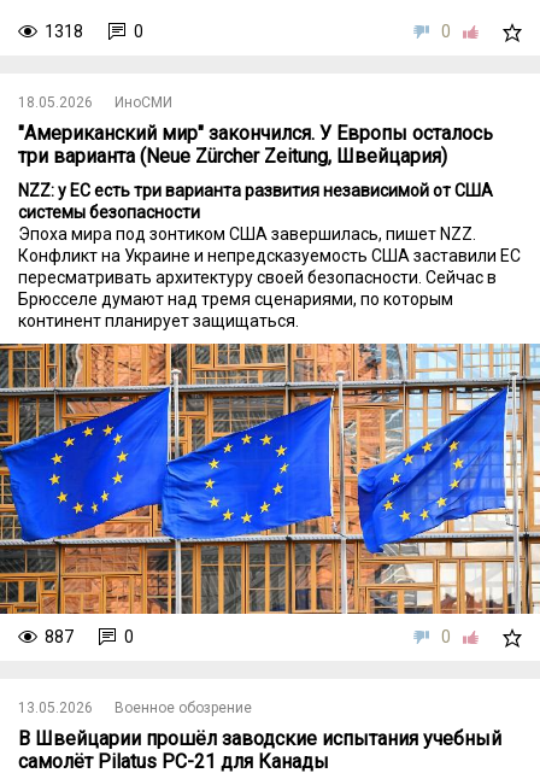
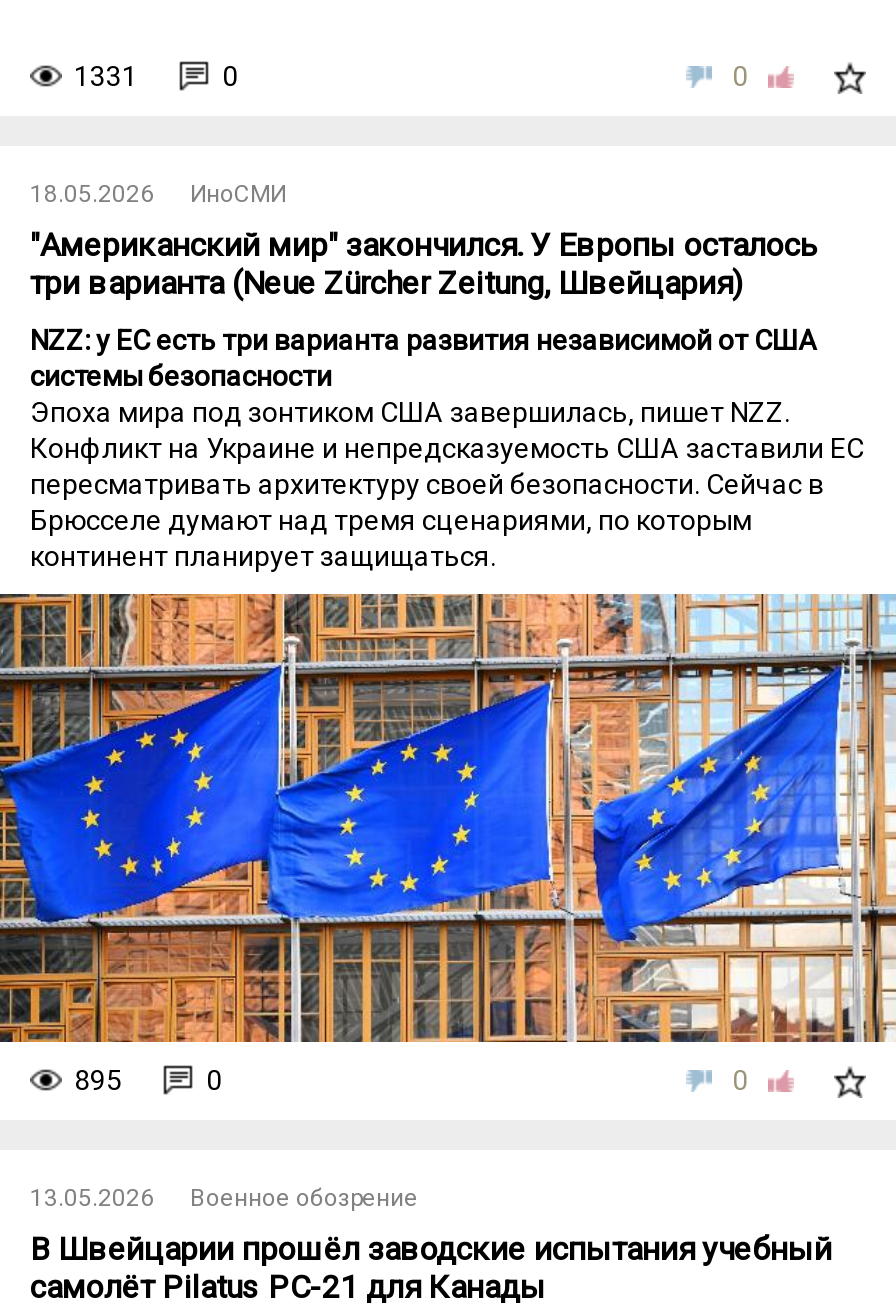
- 1318
+ 1331

- 887
+ 895
